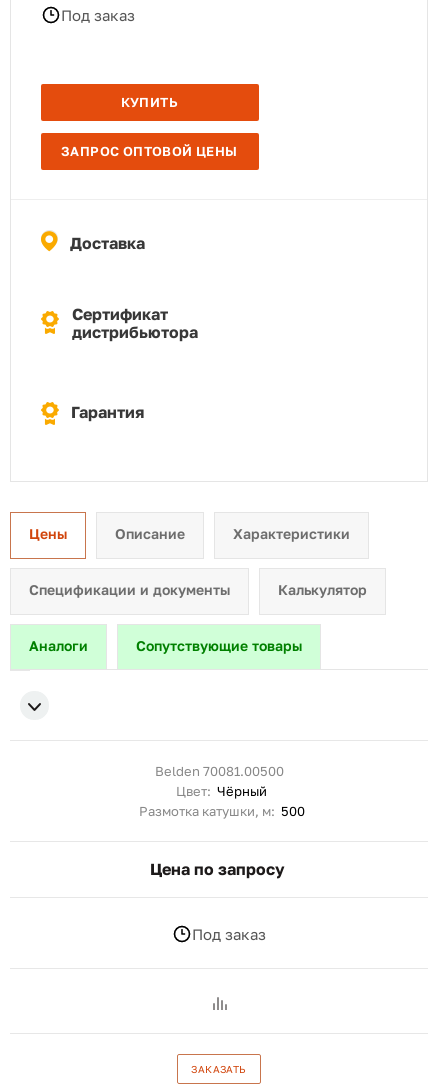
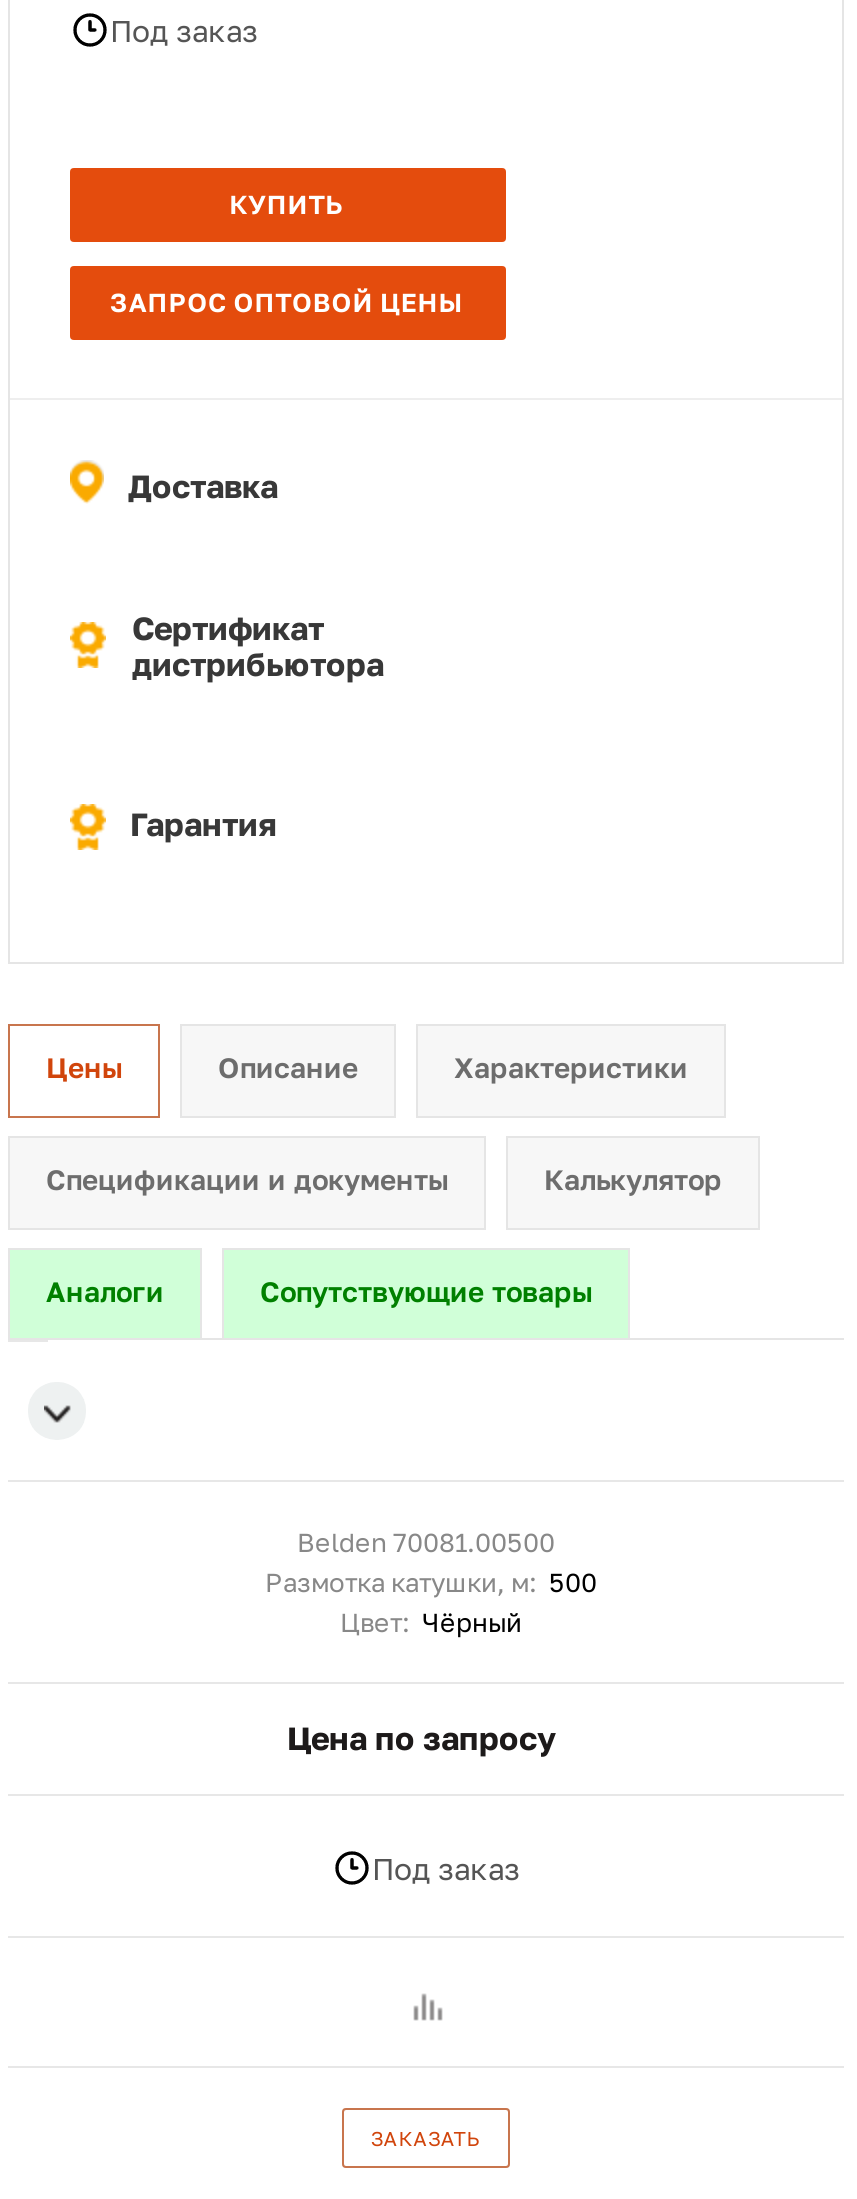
moved down: Цвет: Чёрный

moved up: Размотка катушки, м: 500
